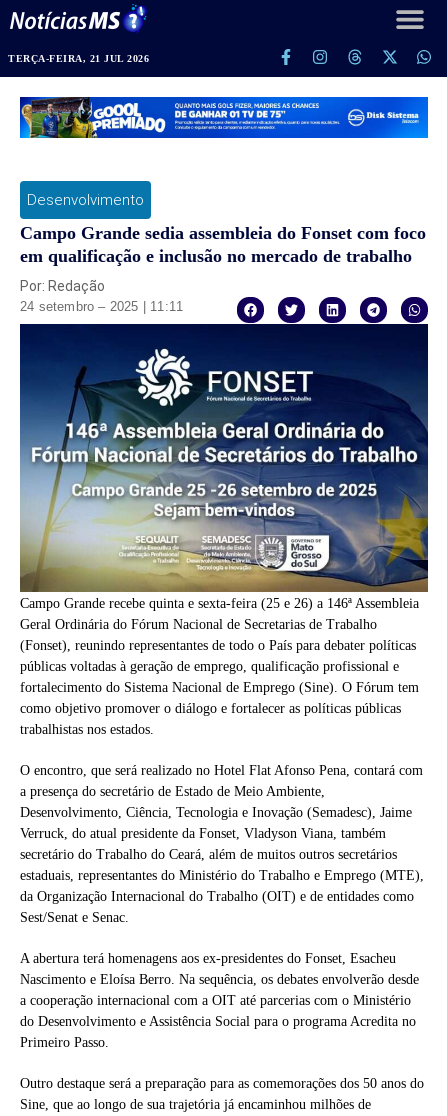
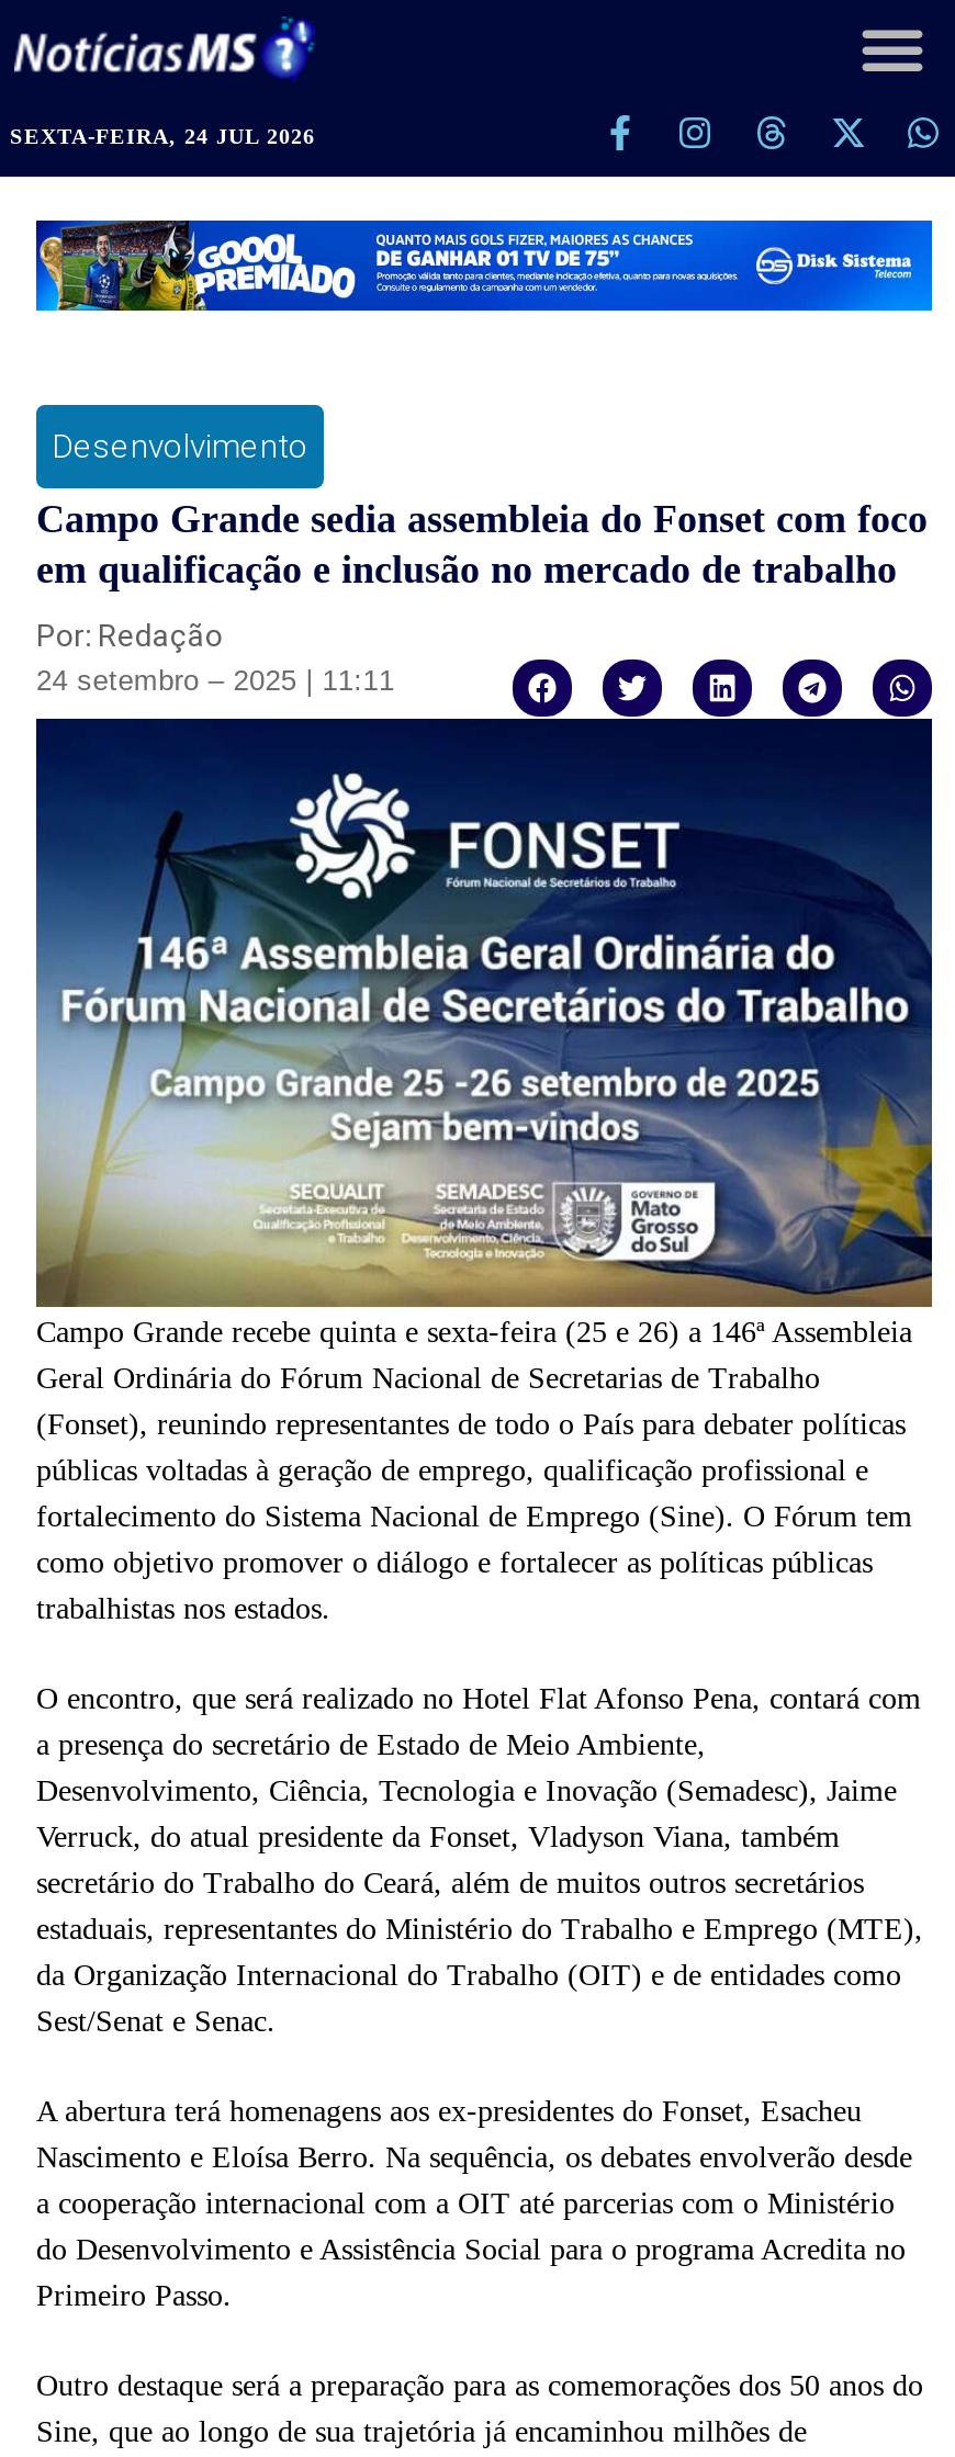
- TERÇA-FEIRA, 21 JUL 2026
+ SEXTA-FEIRA, 24 JUL 2026
